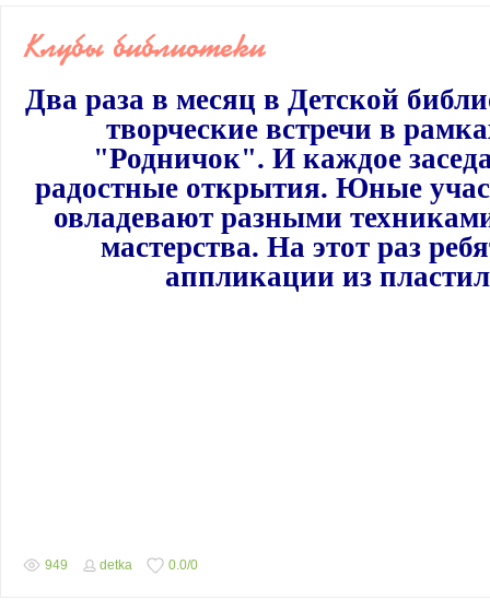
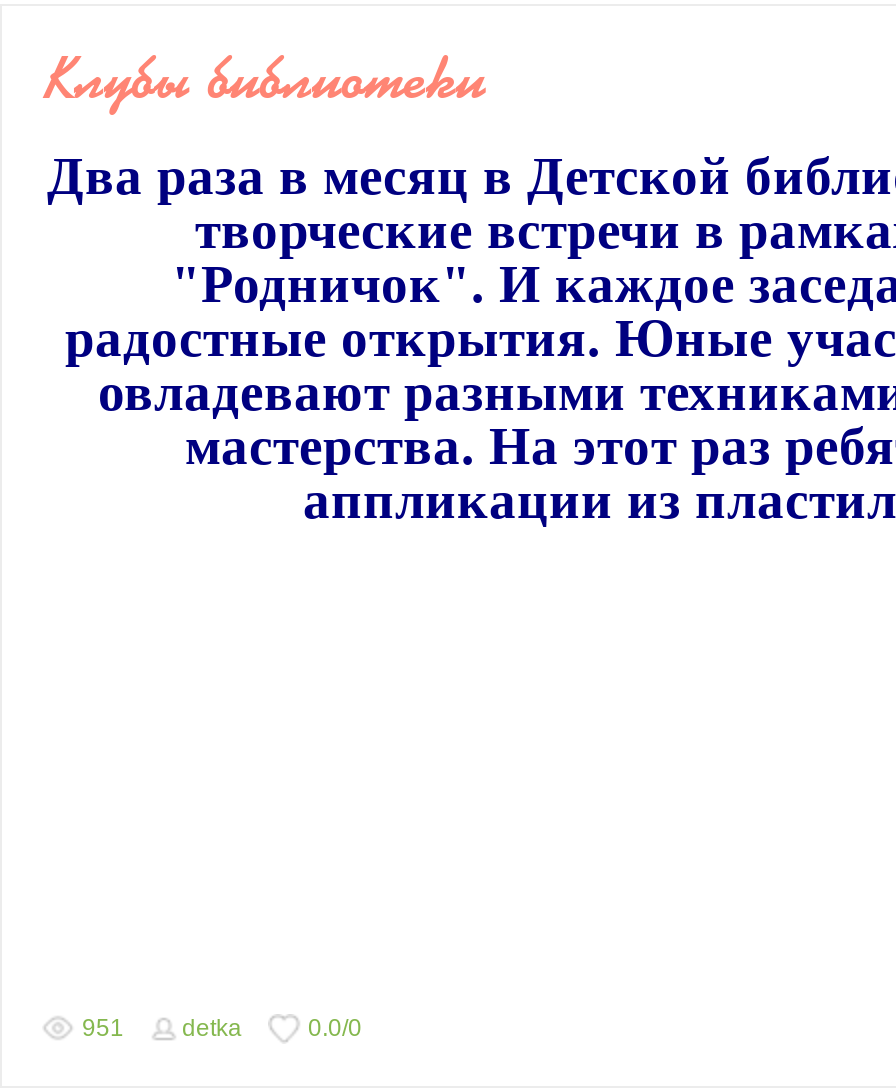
- 949
+ 951
